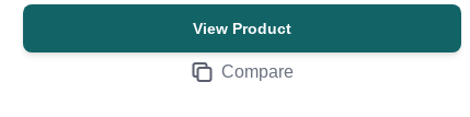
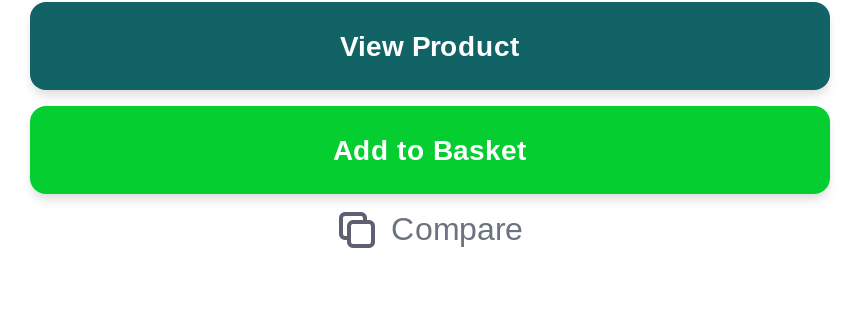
+ Add to Basket
